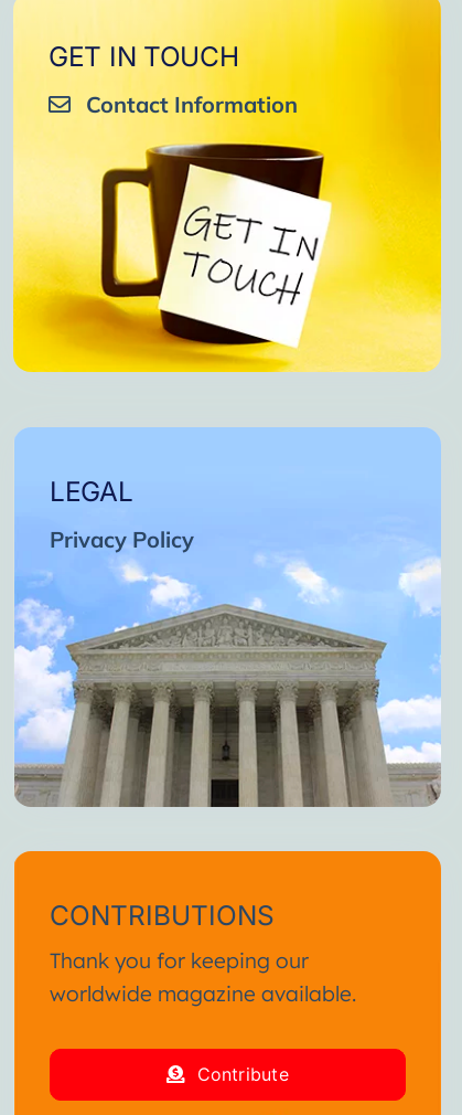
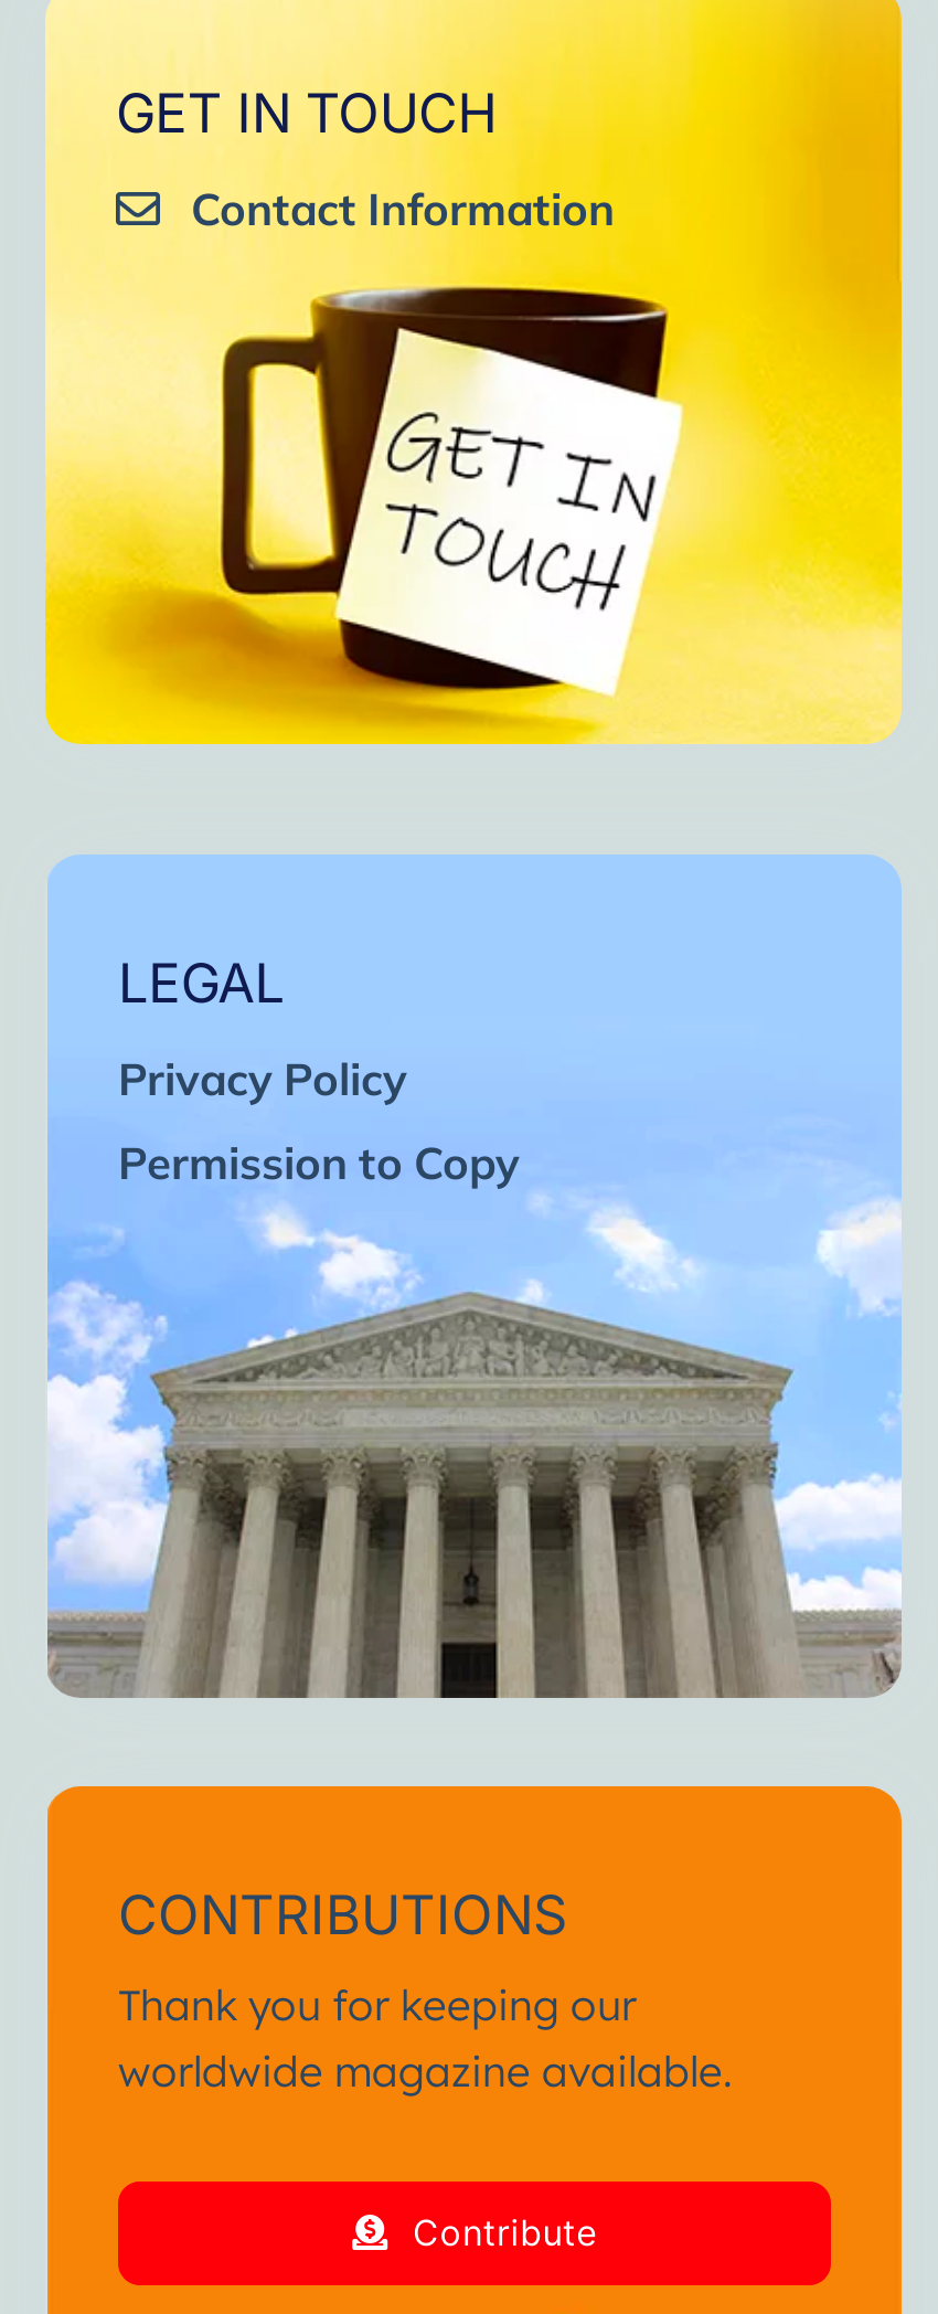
+ Permission to Copy
